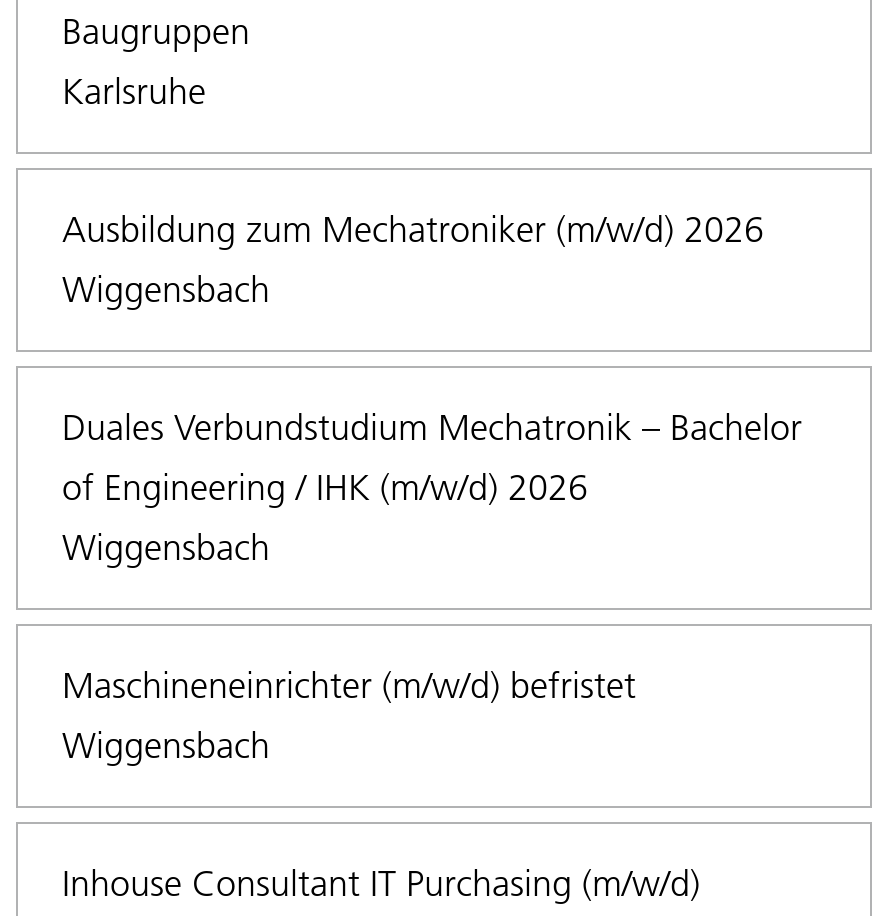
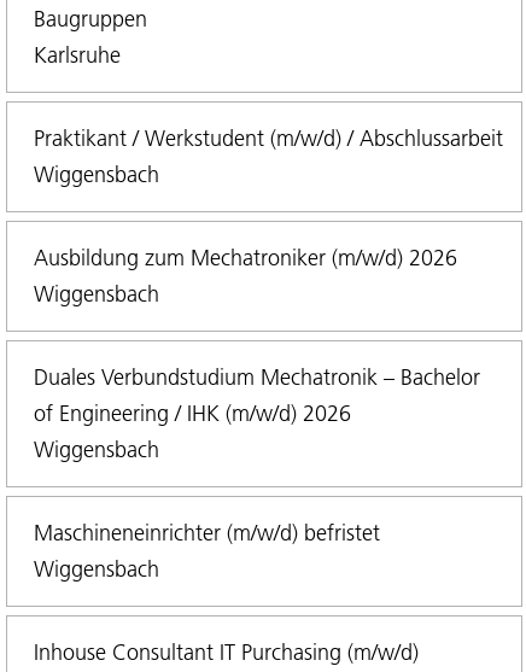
+ Praktikant / Werkstudent (m/w/d) / Abschlussarbeit
+ Wiggensbach
